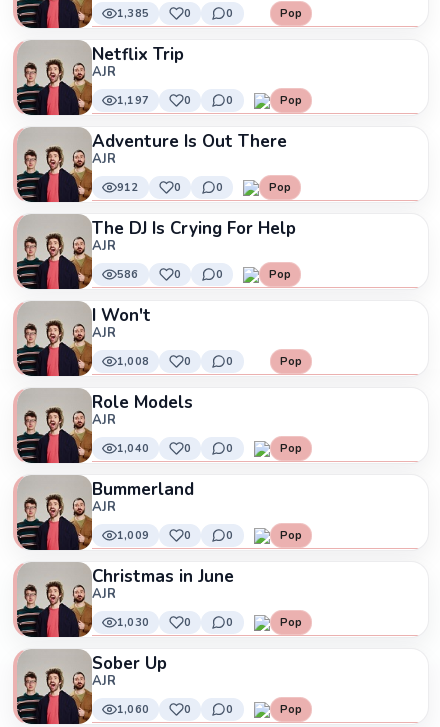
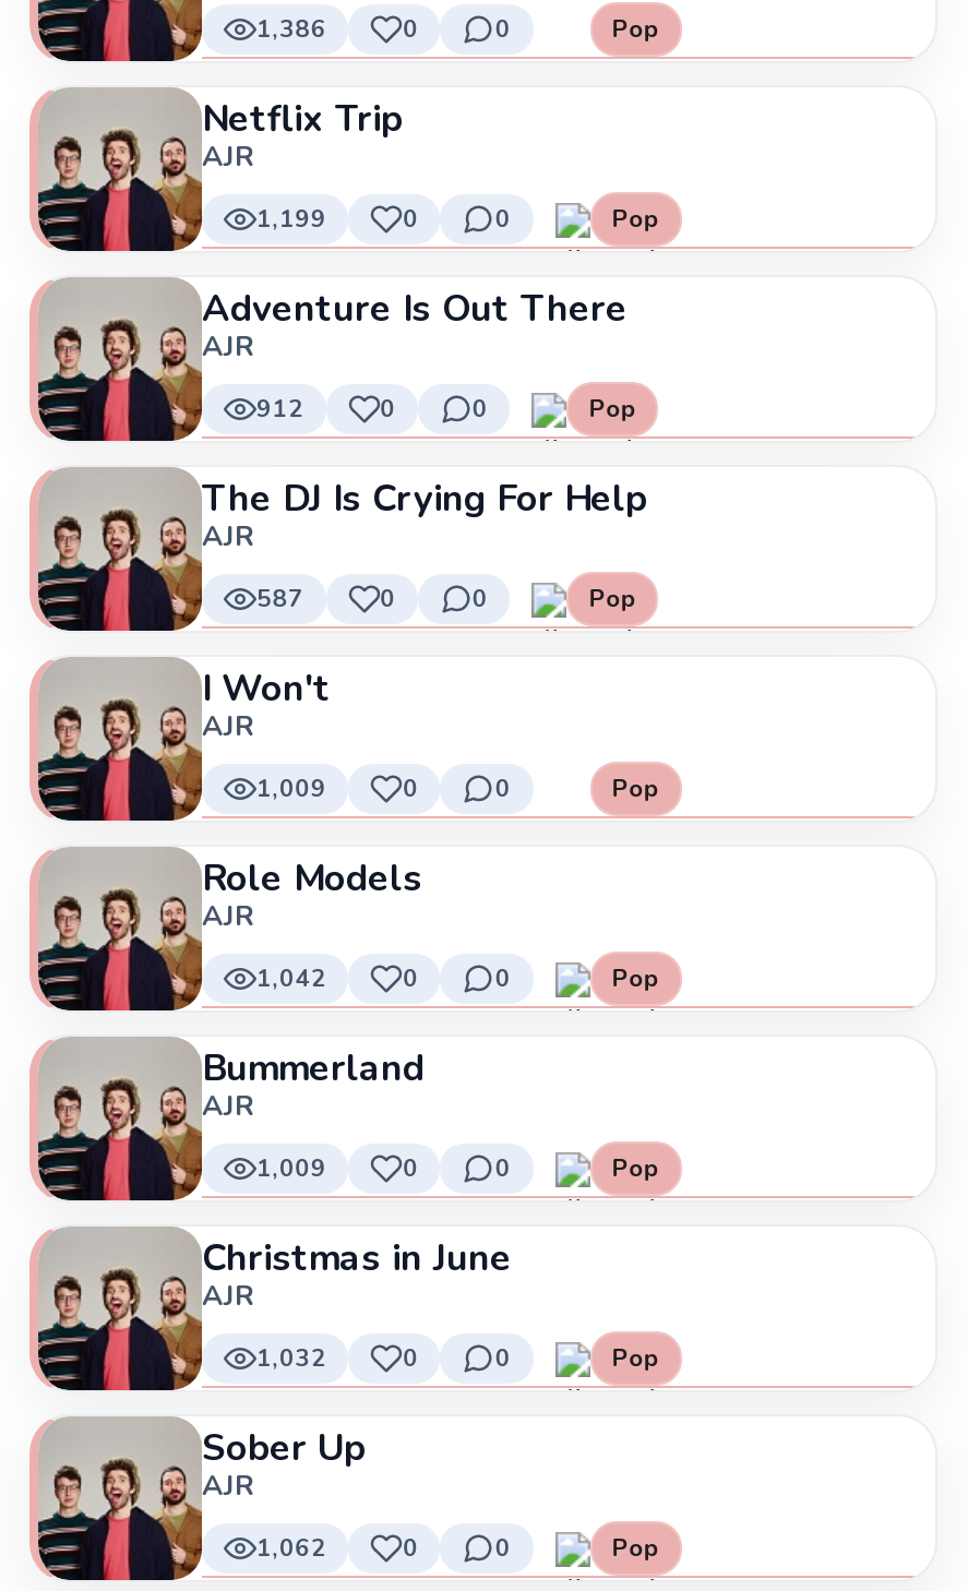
- 1,385
+ 1,386

- 1,197
+ 1,199

- 586
+ 587

- 1,008
+ 1,009

- 1,040
+ 1,042

- 1,030
+ 1,032

- 1,060
+ 1,062
